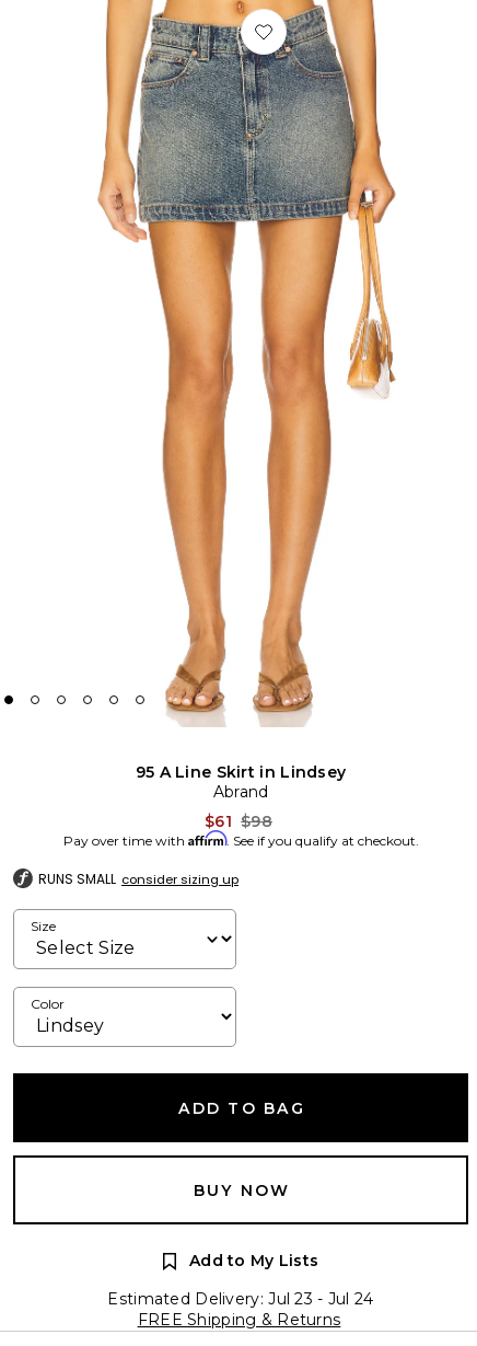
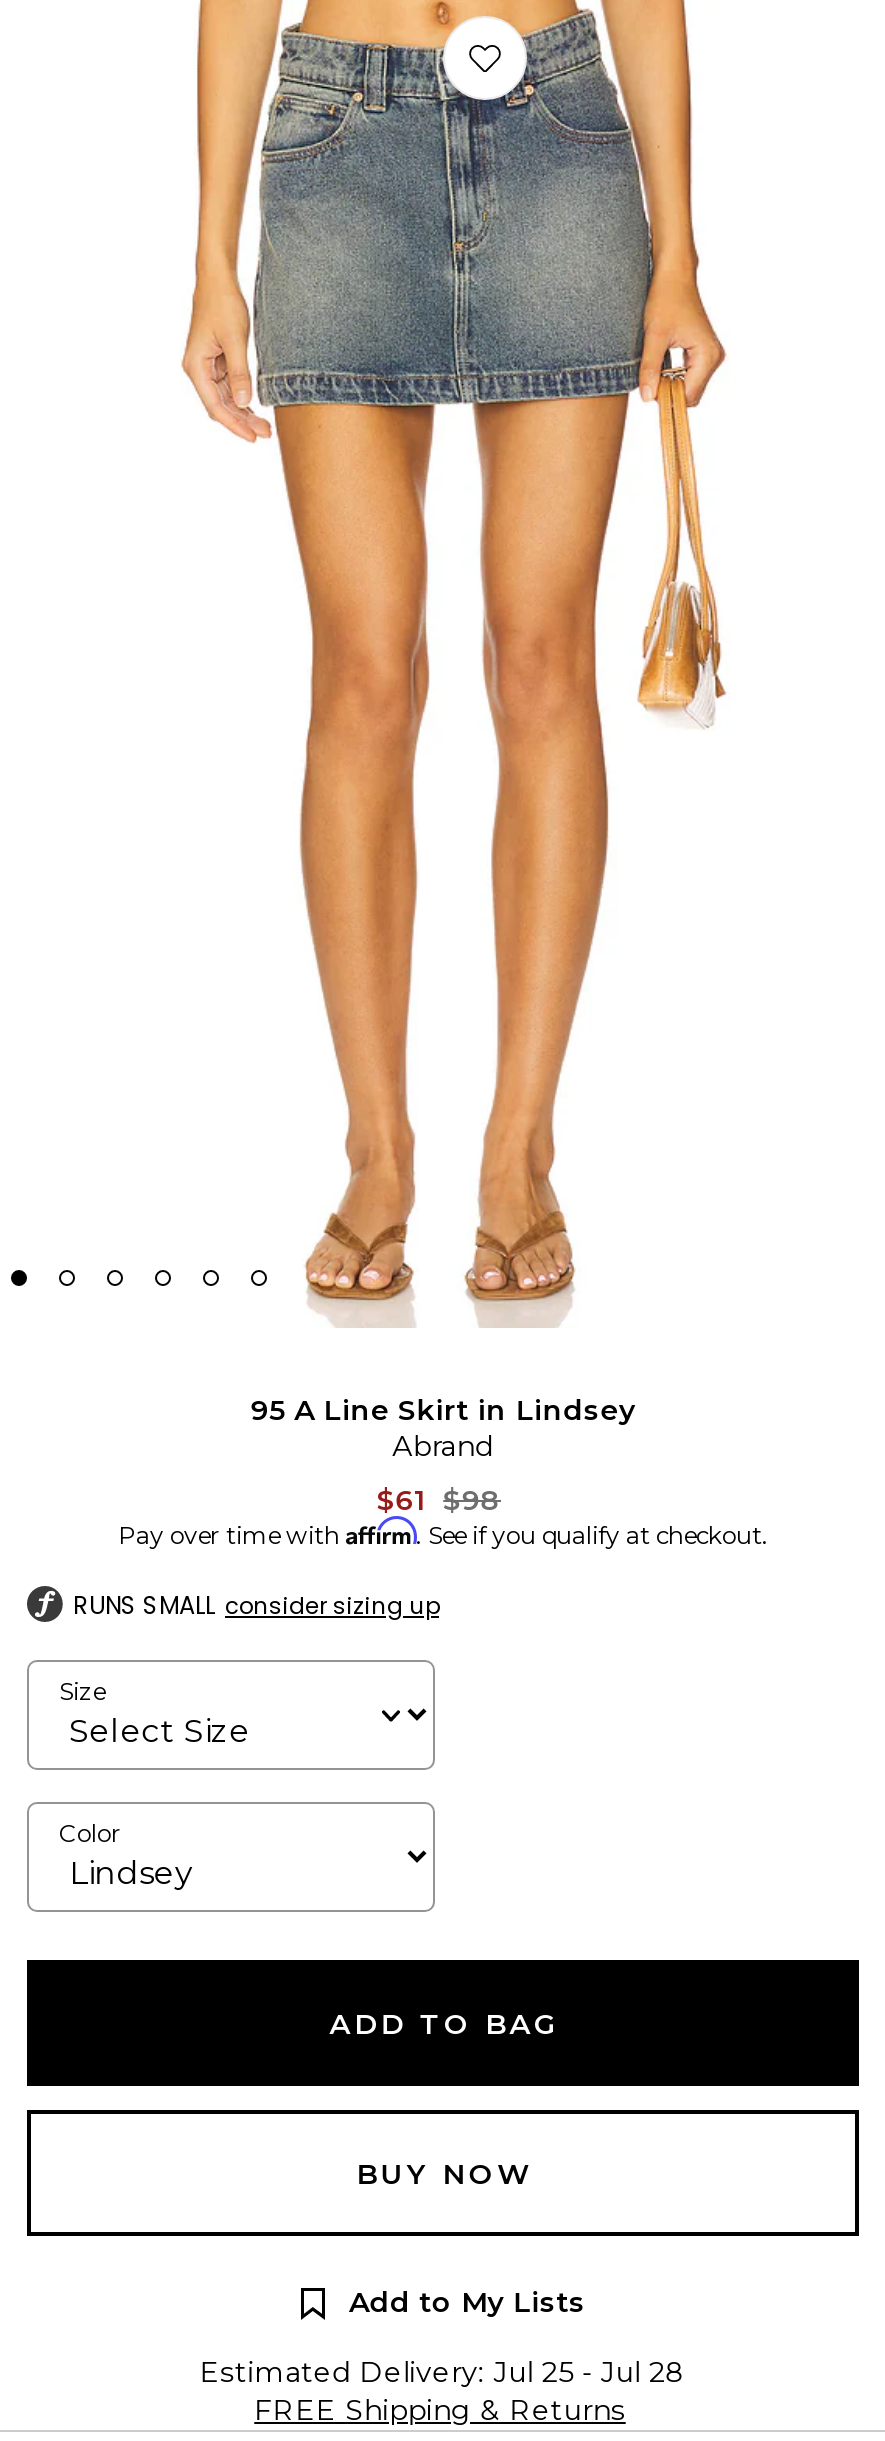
- Estimated Delivery: Jul 23 - Jul 24
+ Estimated Delivery: Jul 25 - Jul 28
